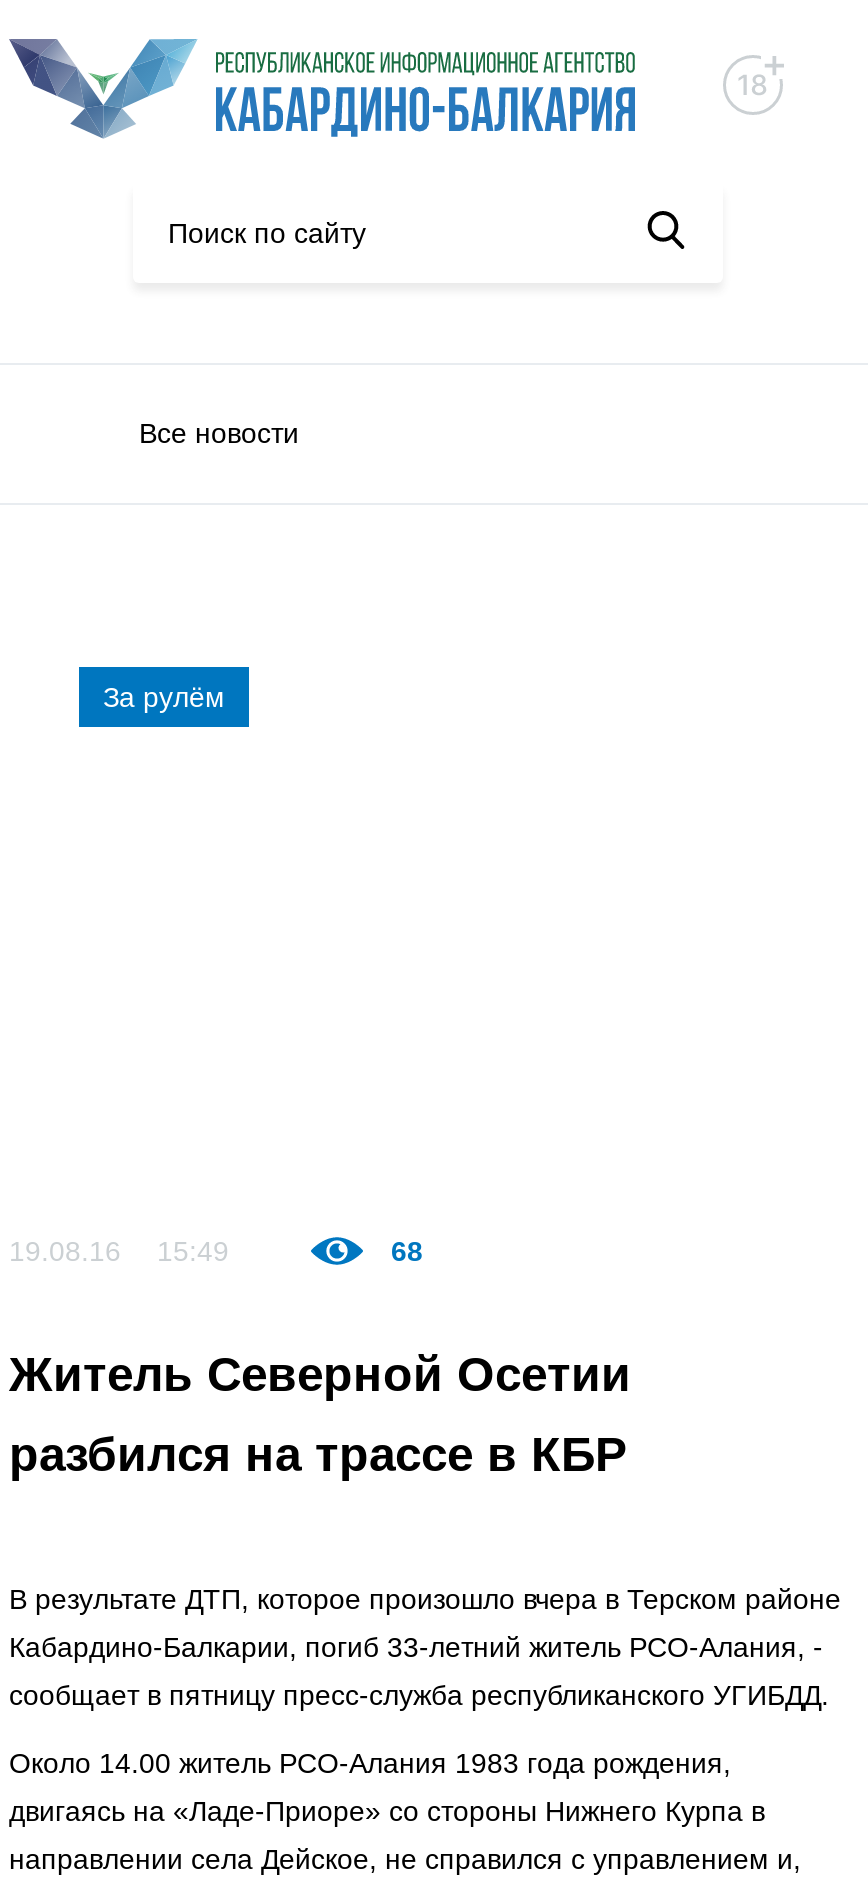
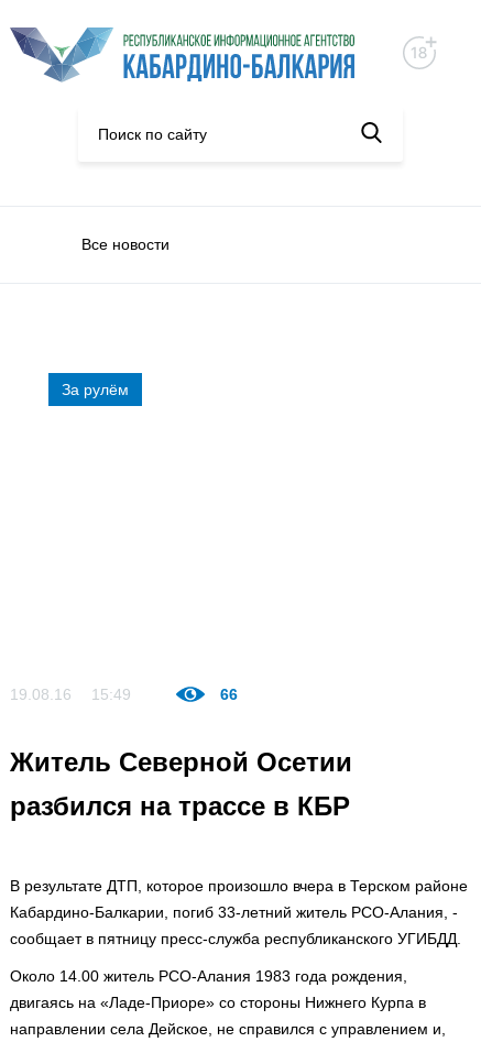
- 68
+ 66
